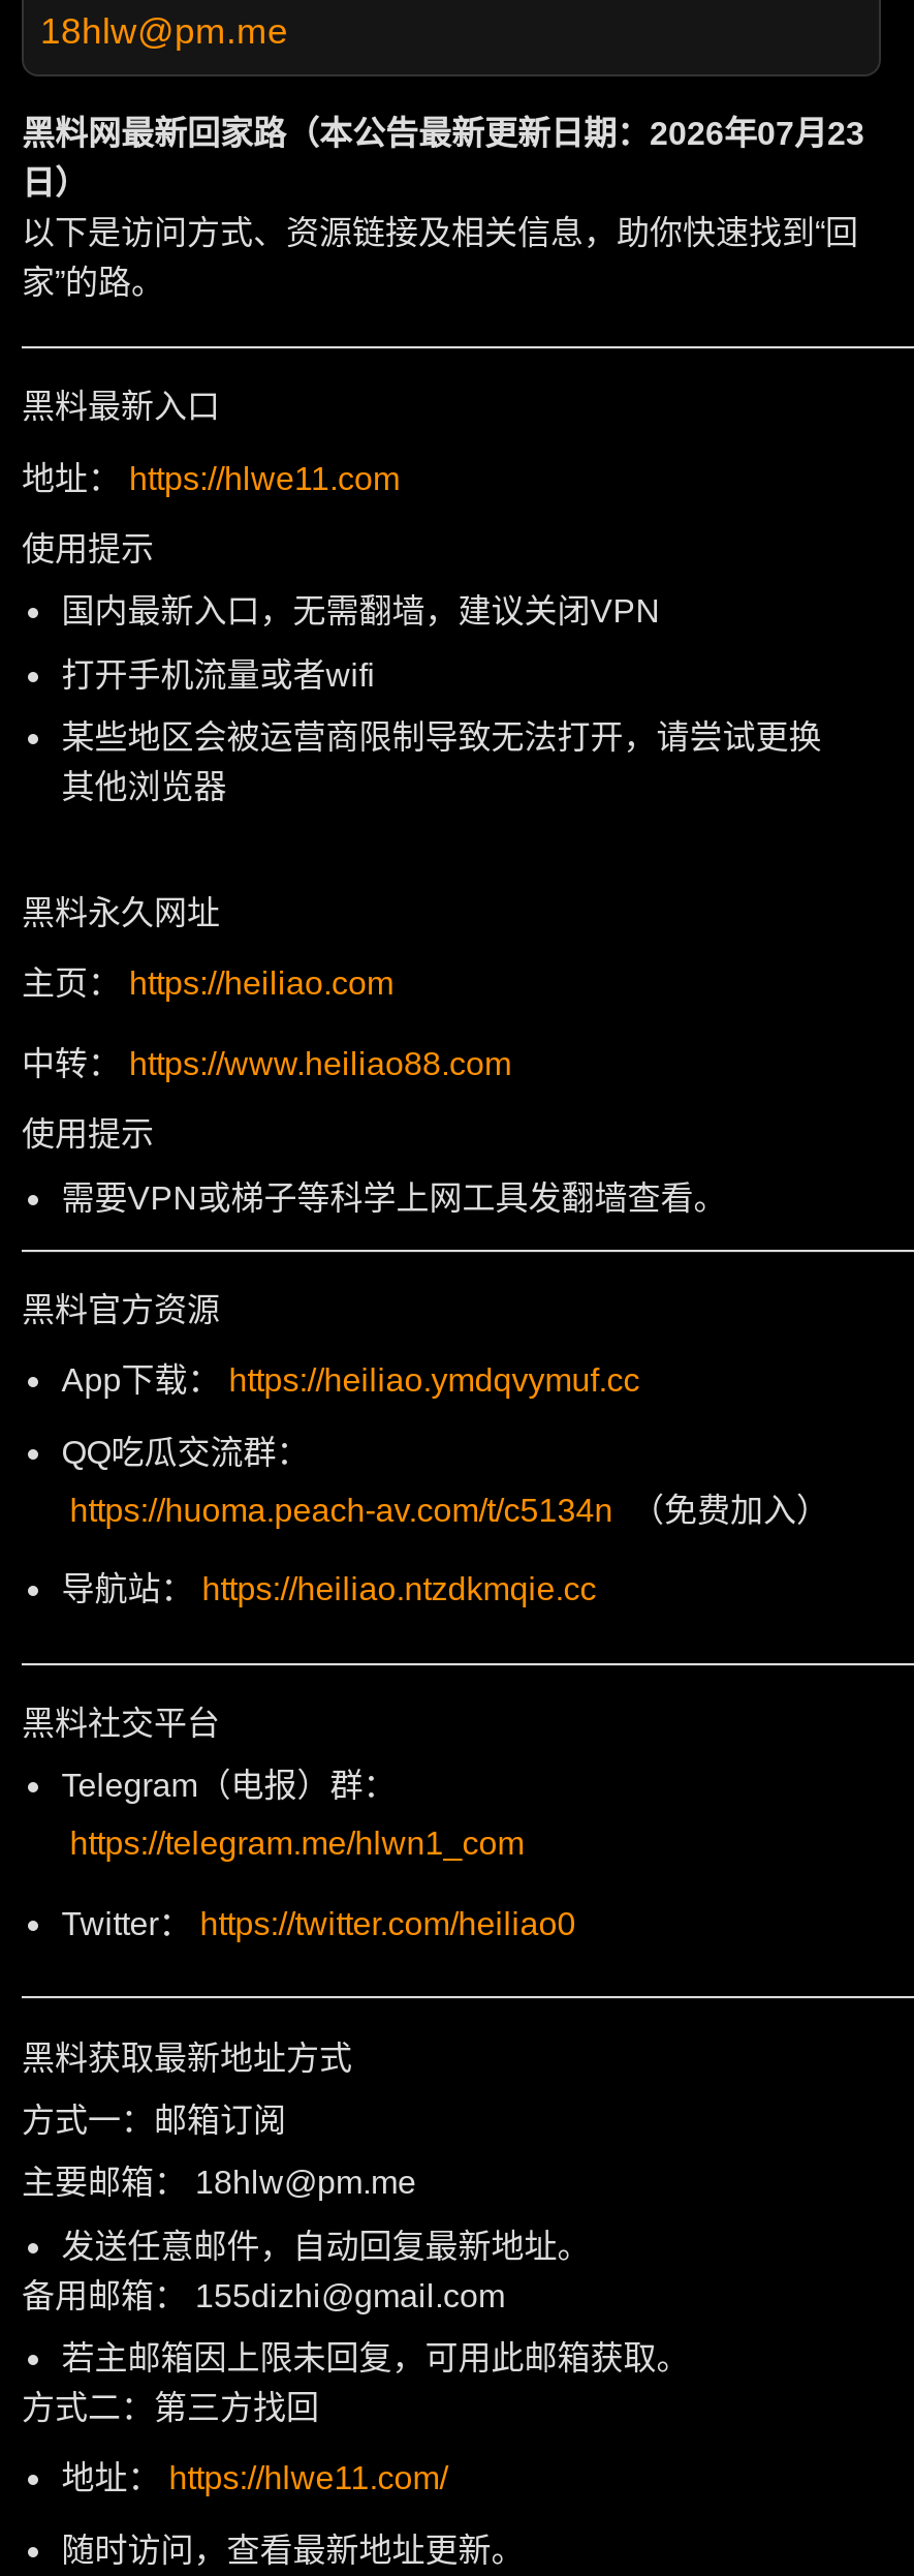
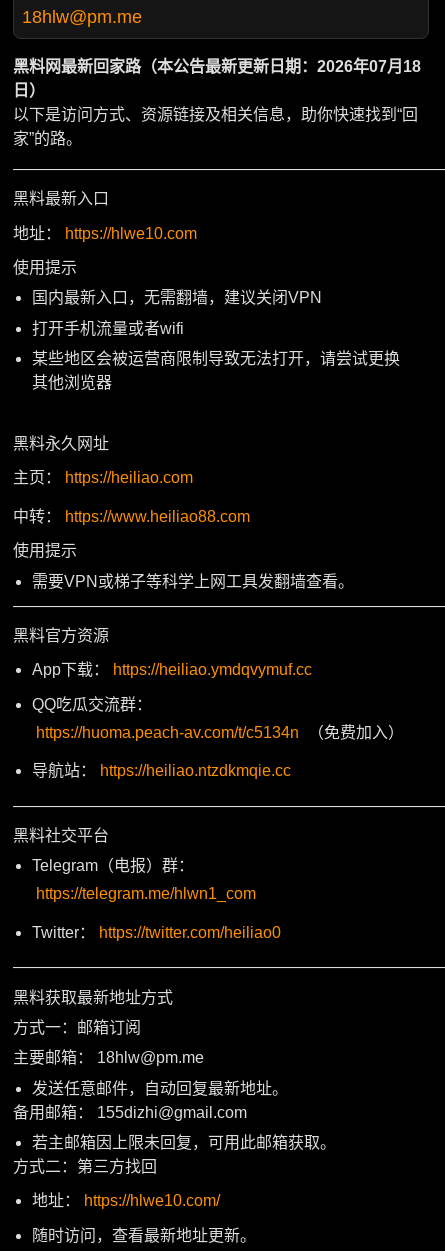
- 黑料网最新回家路（本公告最新更新日期：2026年07月23
+ 黑料网最新回家路（本公告最新更新日期：2026年07月18

- 地址： https://hlwe11.com
+ 地址： https://hlwe10.com

- 地址： https://hlwe11.com/
+ 地址： https://hlwe10.com/
